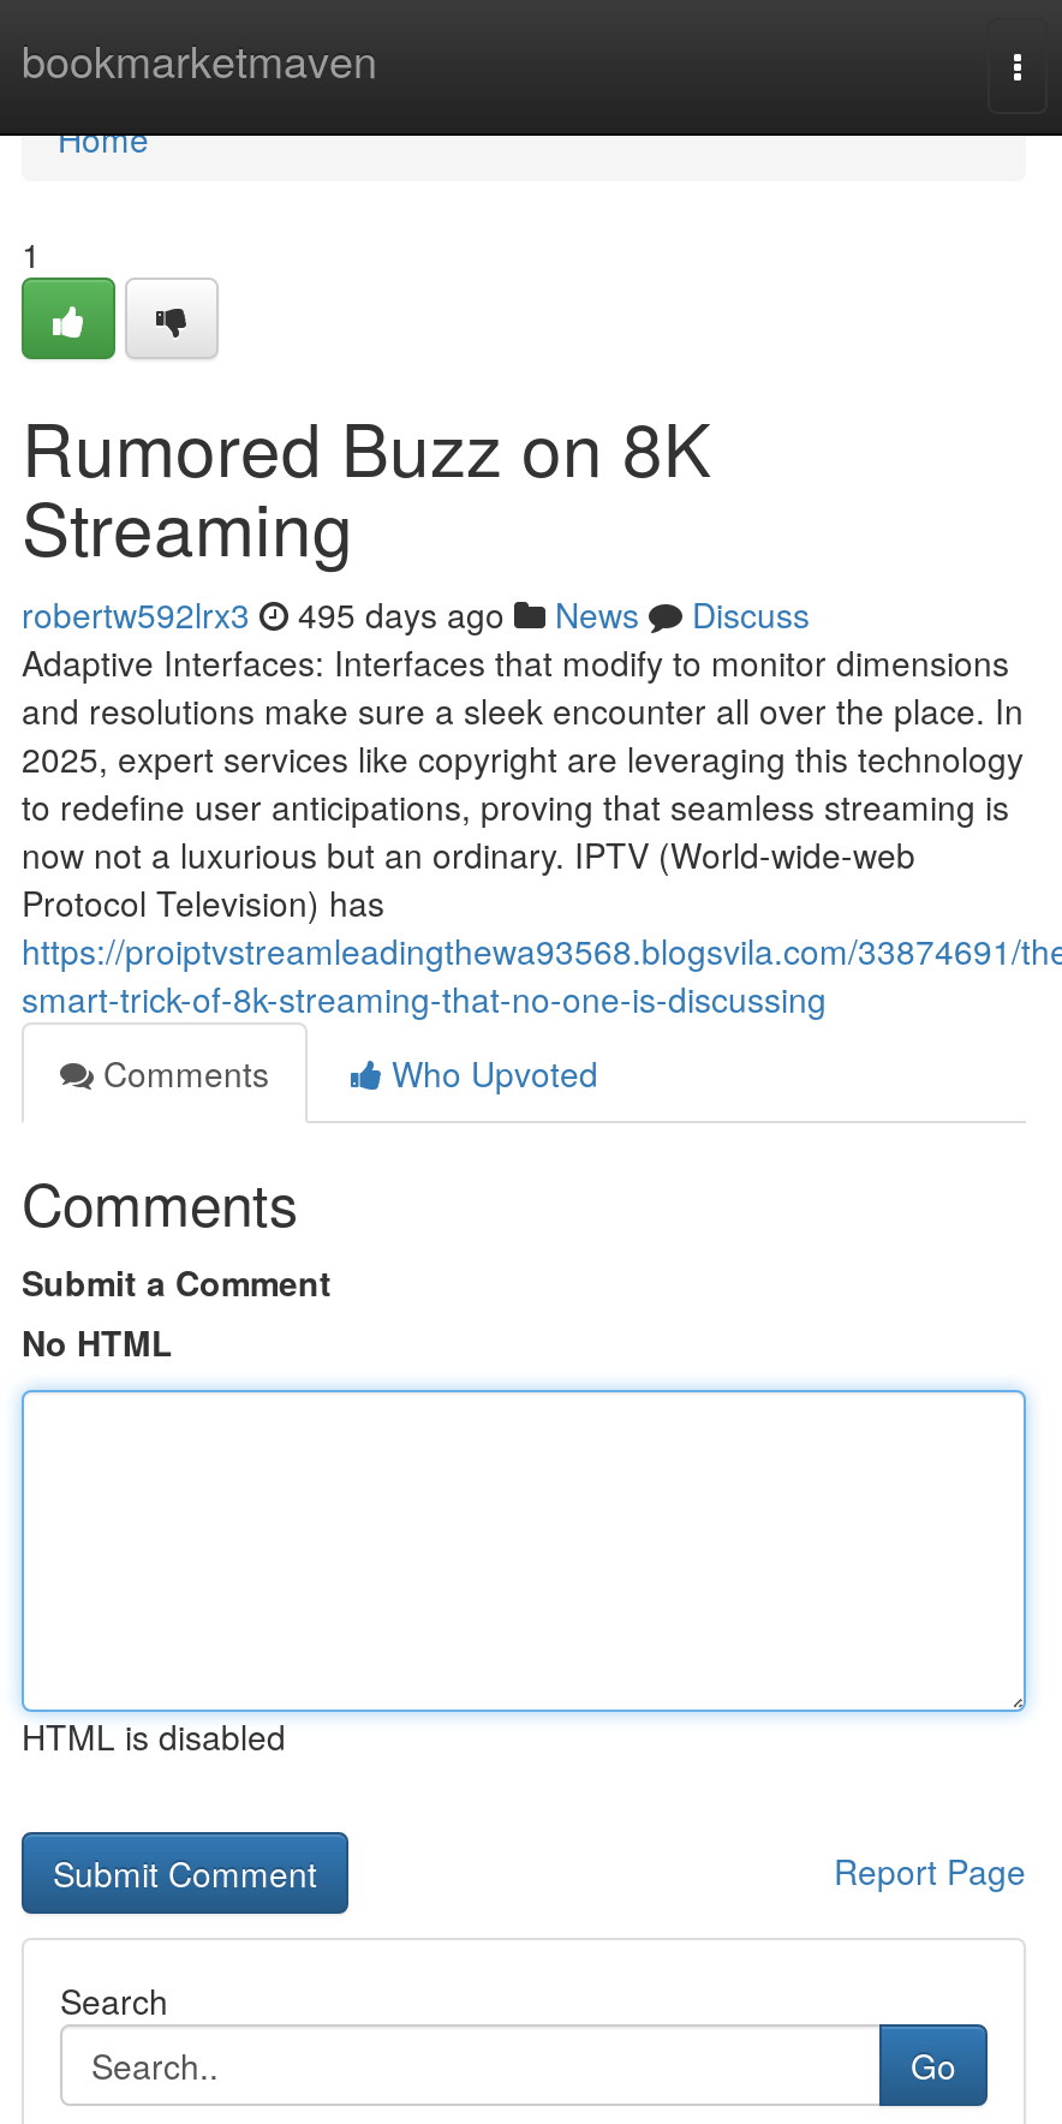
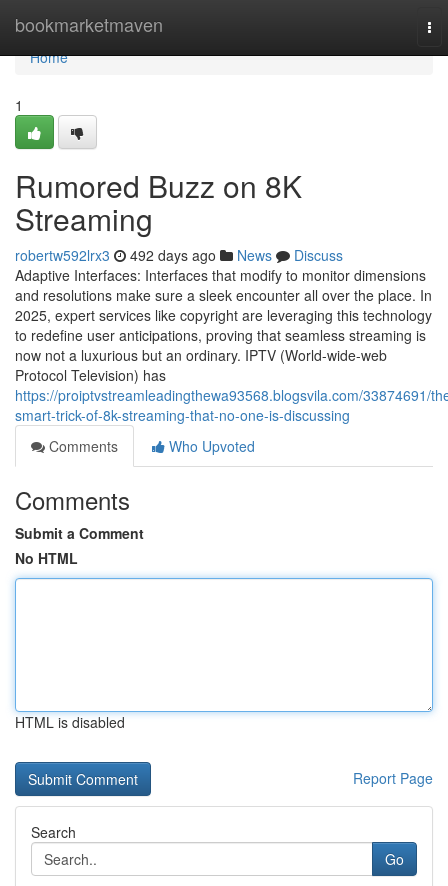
- robertw592lrx3 495 days ago News Discuss
+ robertw592lrx3 492 days ago News Discuss
